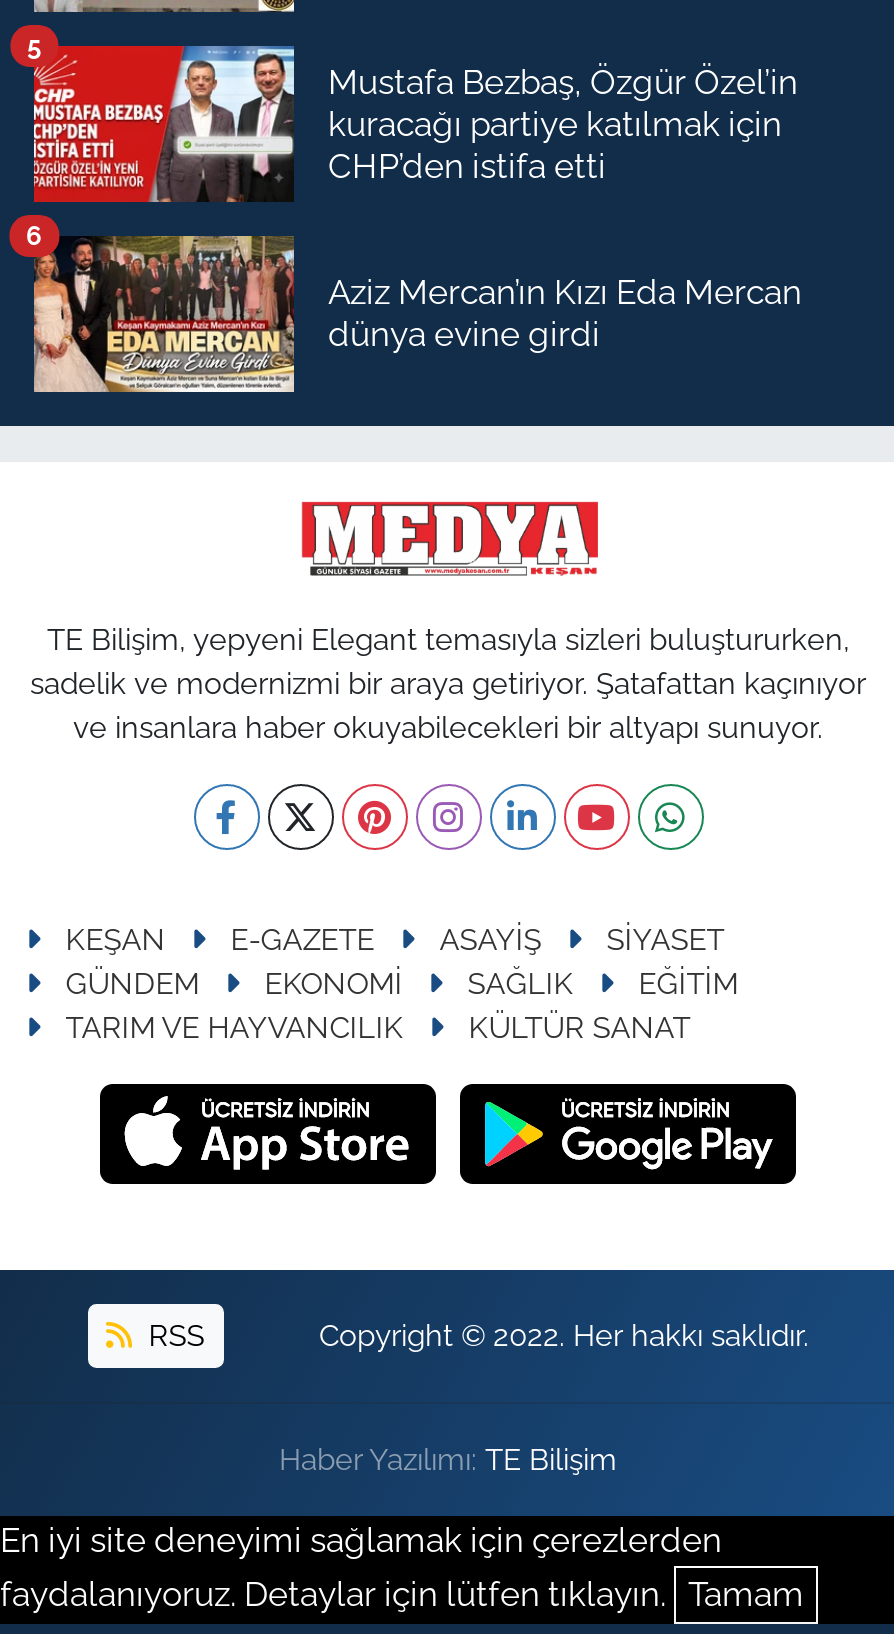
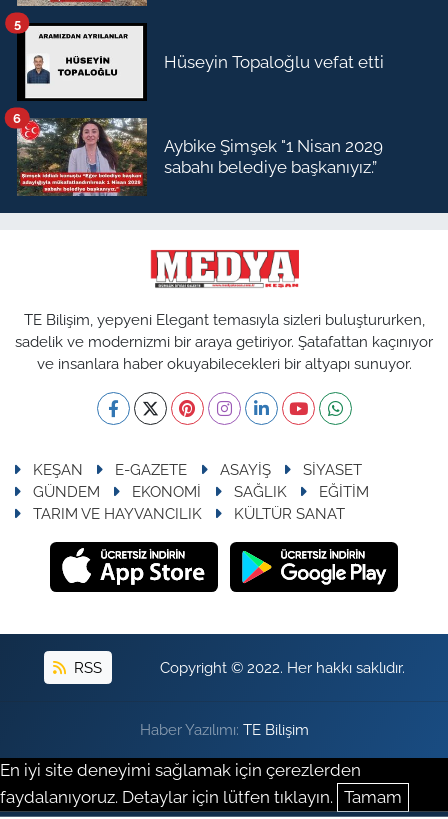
- [image]
- Mustafa Bezbaş, Özgür Özel’in
- kuracağı partiye katılmak için
- CHP’den istifa etti
+ [image]
+ Hüseyin Topaloğlu vefat etti

- [image]
- Aziz Mercan’ın Kızı Eda Mercan
- dünya evine girdi
+ [image]
+ Aybike Şimşek "1 Nisan 2029
+ sabahı belediye başkanıyız.”
